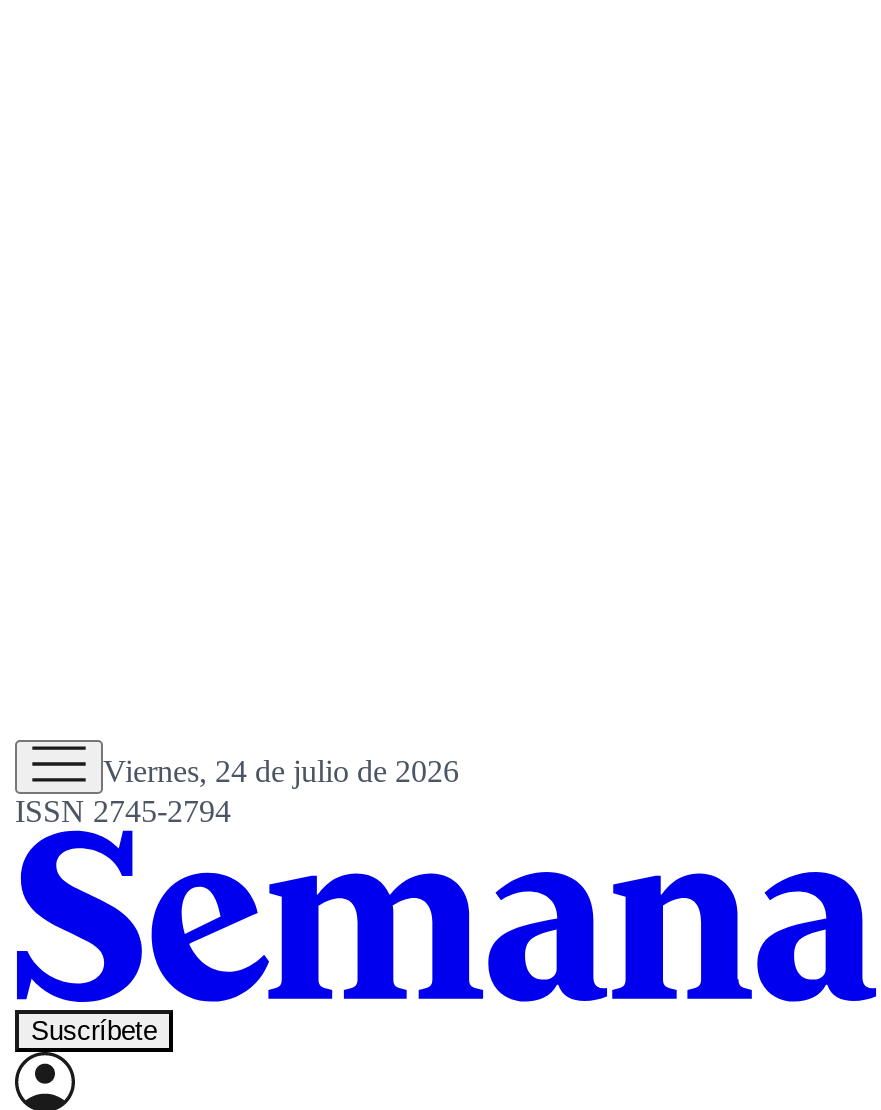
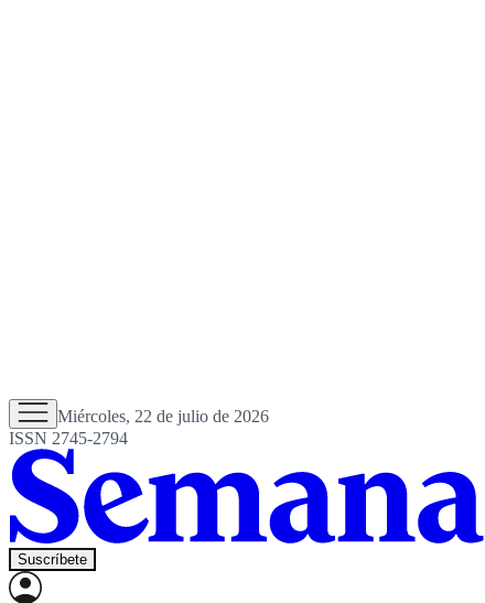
- Viernes, 24 de julio de 2026
+ Miércoles, 22 de julio de 2026
